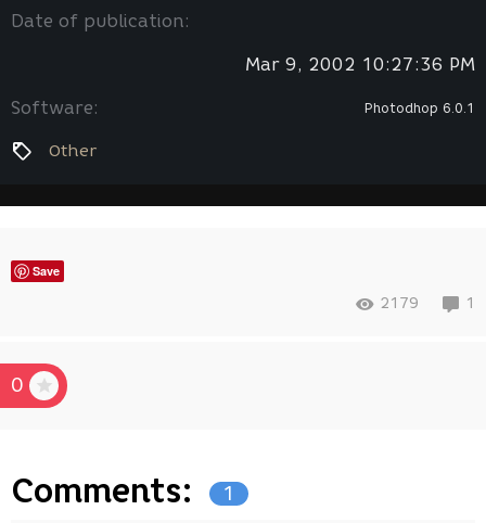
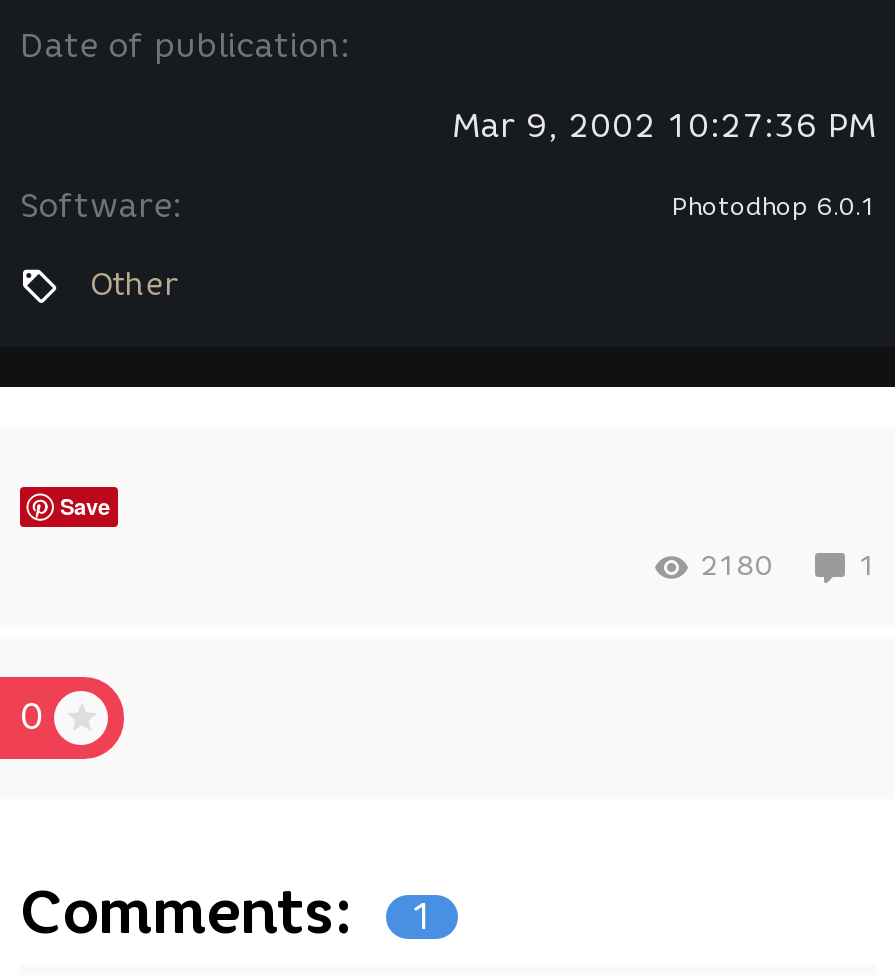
- 2179
+ 2180
